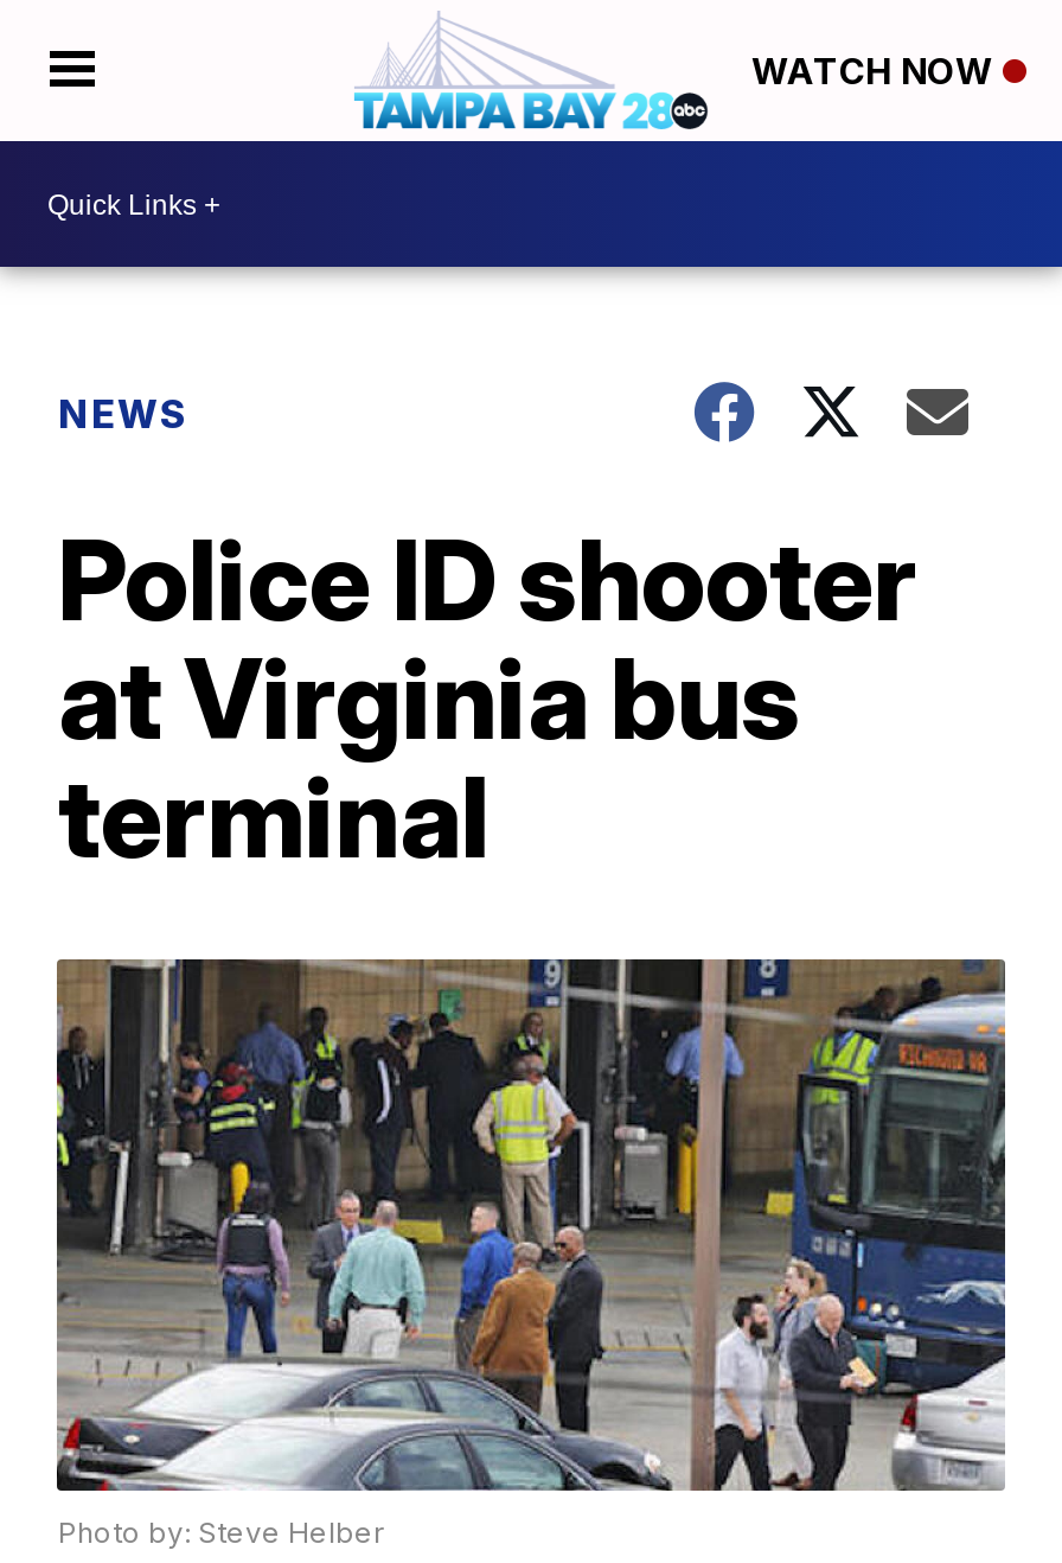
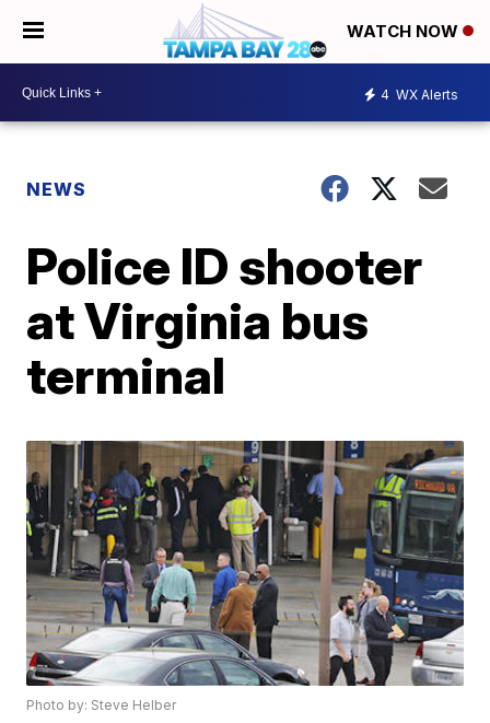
+ 4 WX Alerts
